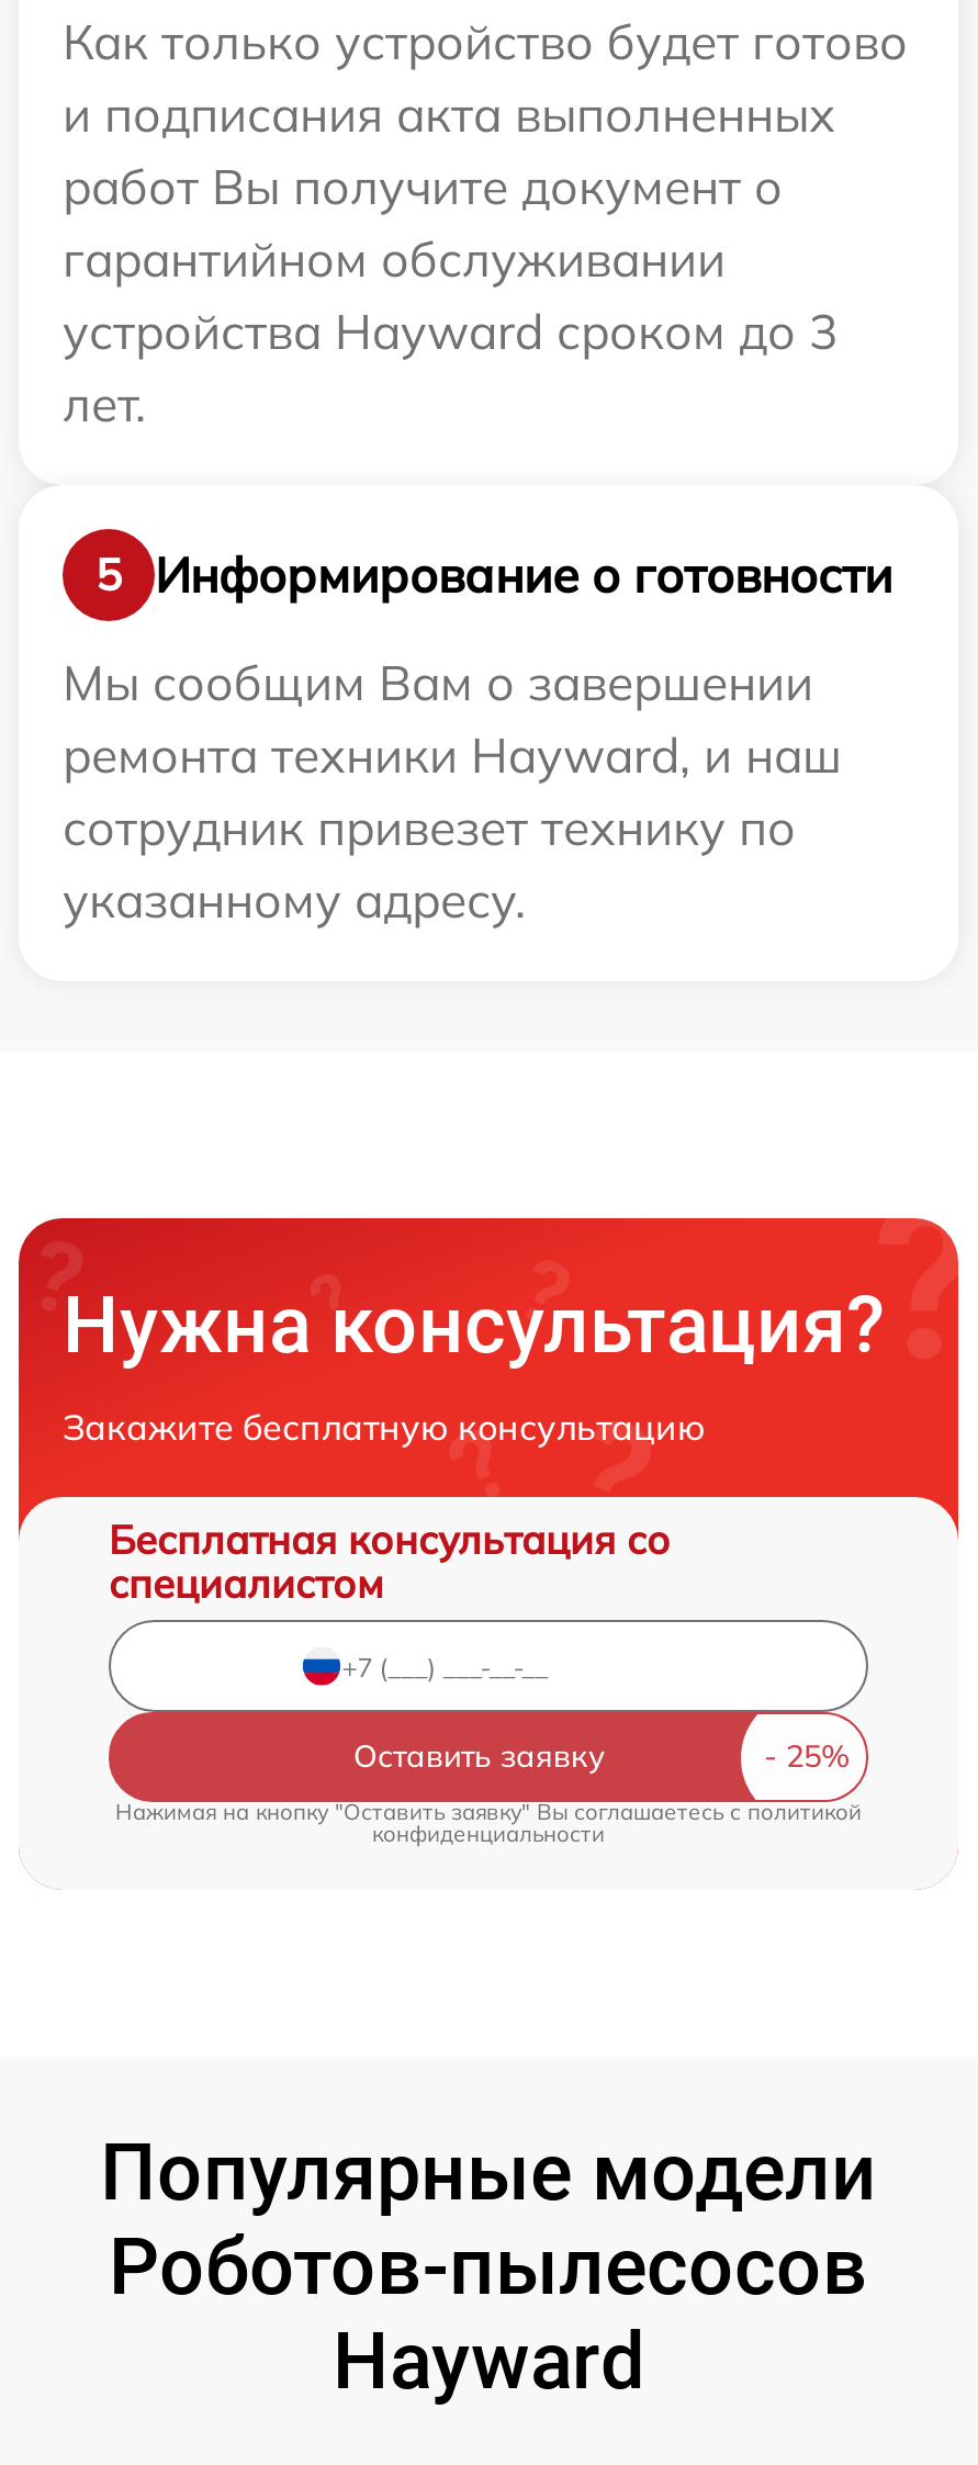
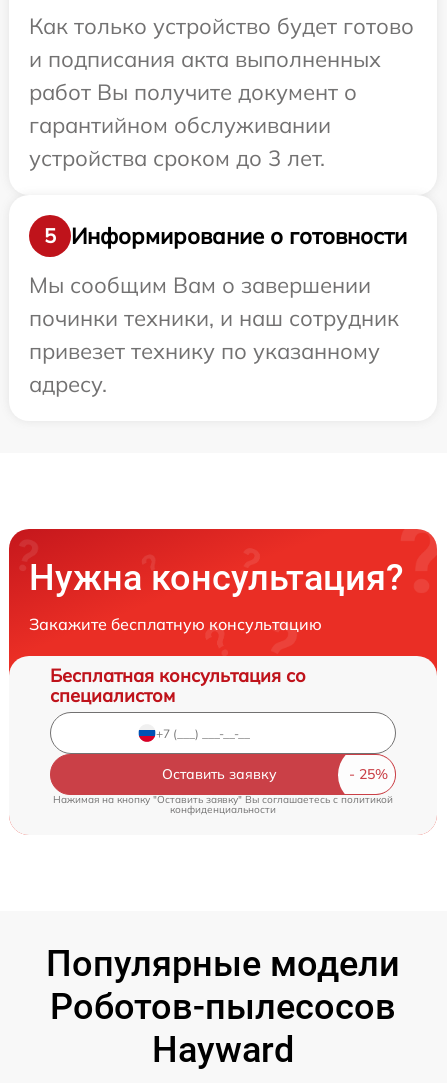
- устройства Hayward сроком до 3
- лет.
+ устройства сроком до 3 лет.

- ремонта техники Hayward, и наш
- сотрудник привезет технику по
- указанному адресу.
+ починки техники, и наш сотрудник
+ привезет технику по указанному
+ адресу.
